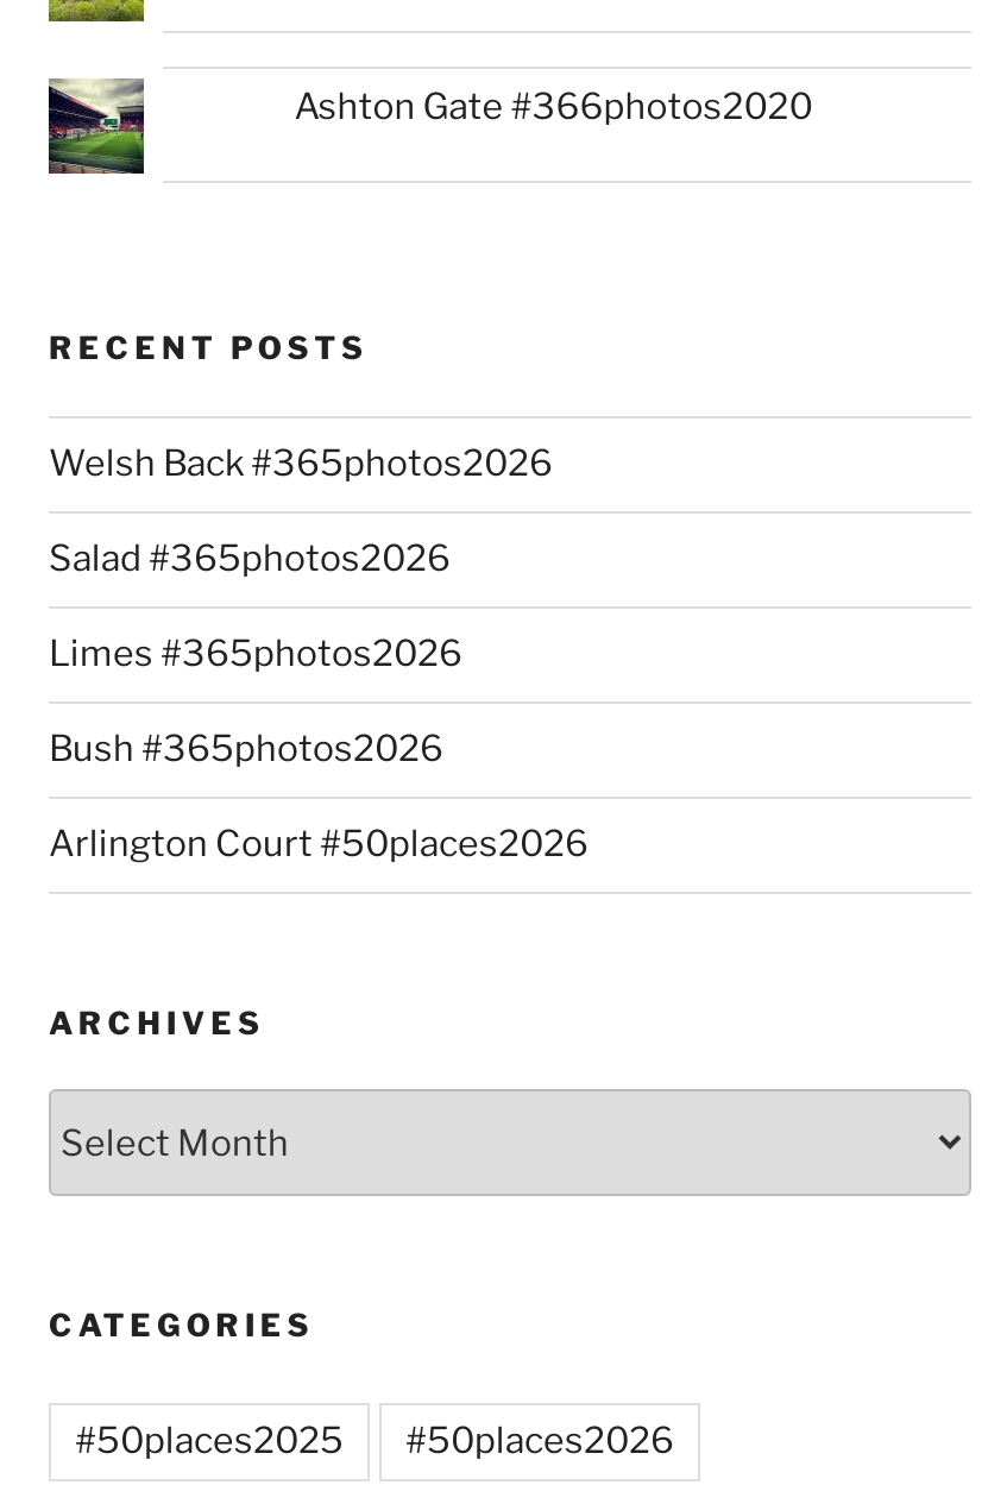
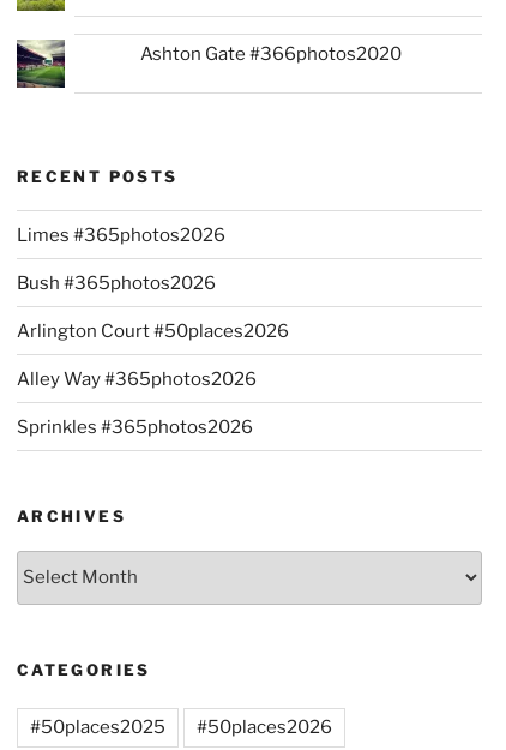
- Welsh Back #365photos2026
- Salad #365photos2026

moved up: Limes #365photos2026 | Bush #365photos2026 | Arlington Court #50places2026

+ Alley Way #365photos2026
+ Sprinkles #365photos2026
